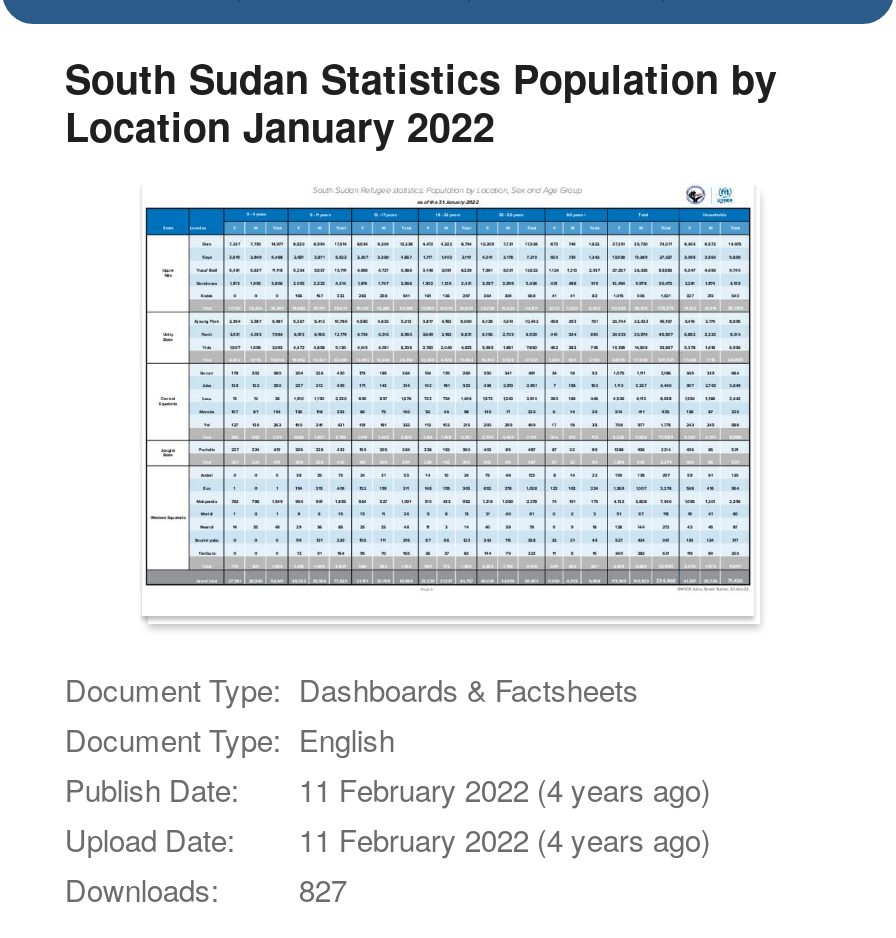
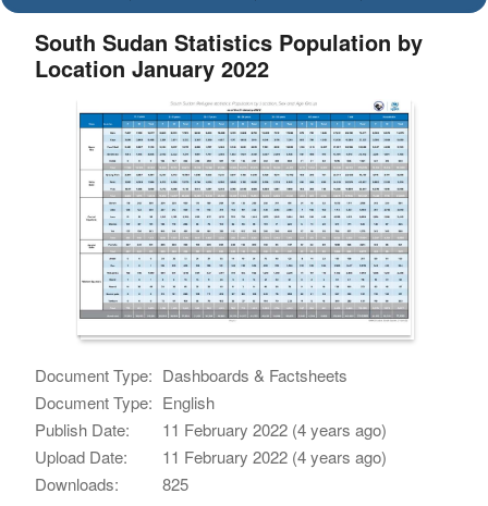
- Downloads: 827
+ Downloads: 825
